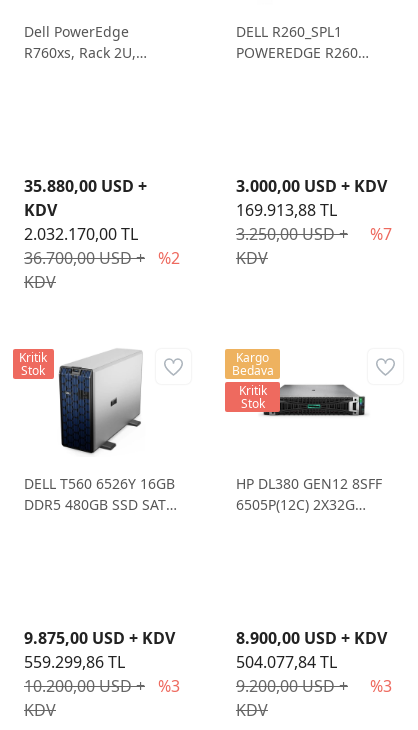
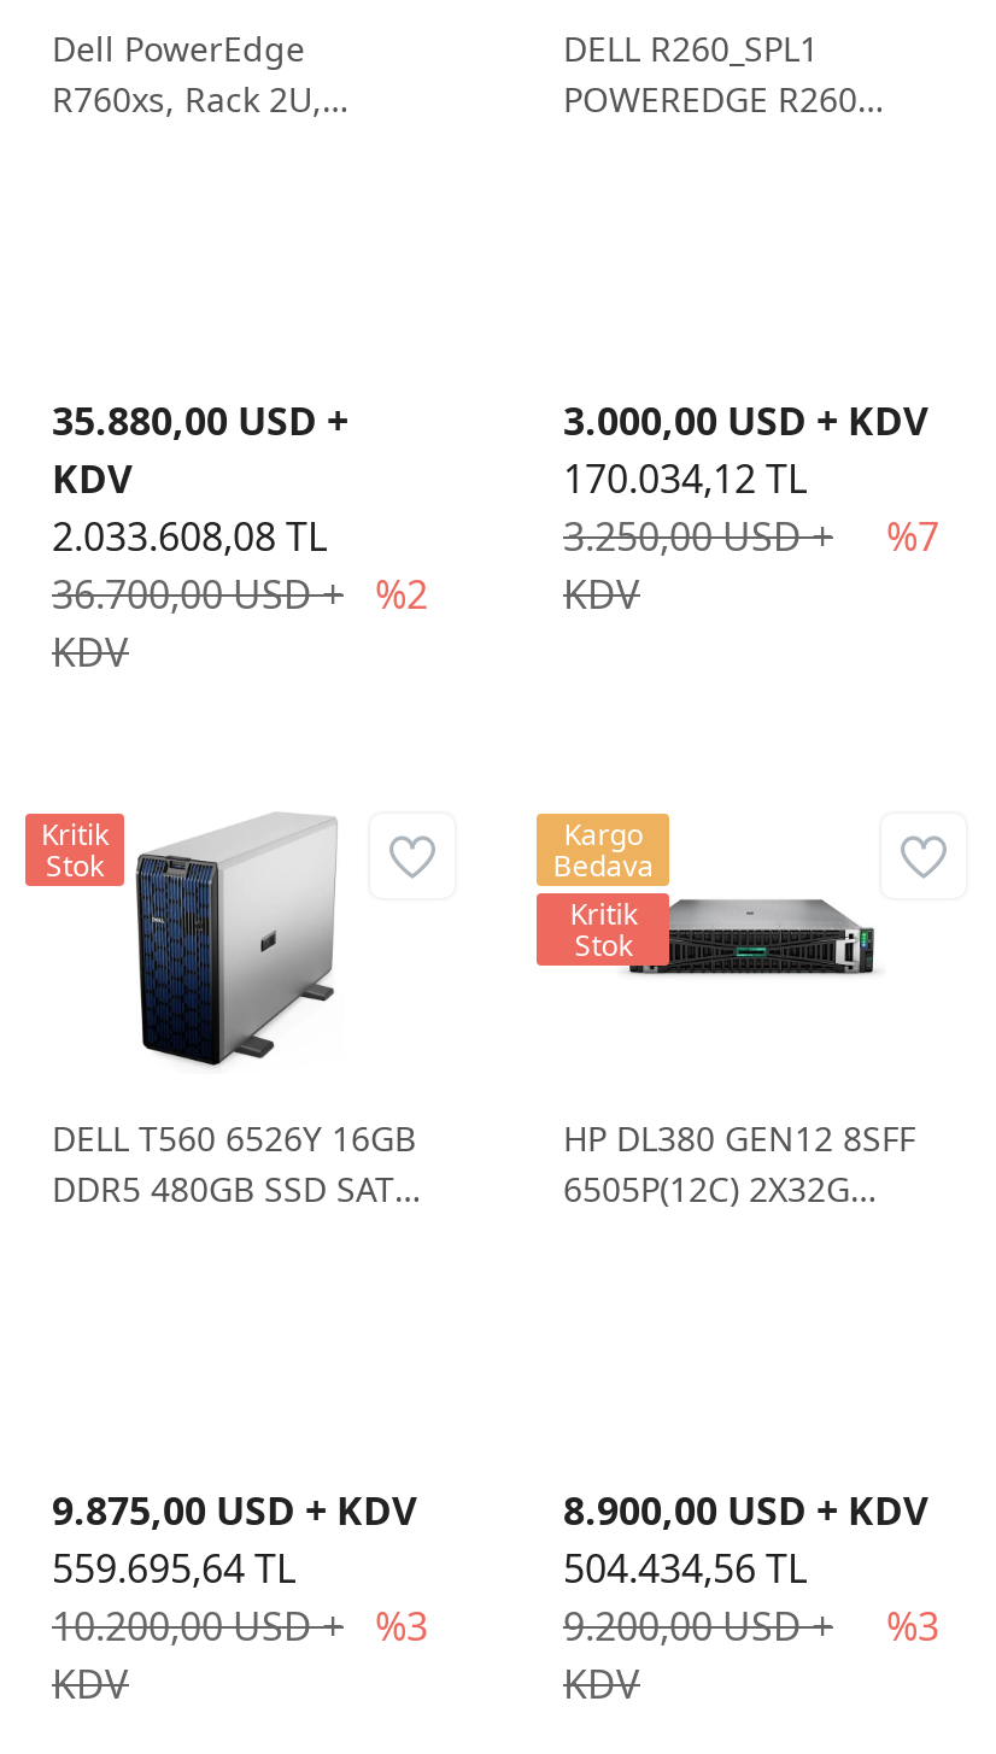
- 169.913,88 TL
+ 170.034,12 TL

- 2.032.170,00 TL
+ 2.033.608,08 TL

- 559.299,86 TL
+ 559.695,64 TL

- 504.077,84 TL
+ 504.434,56 TL
